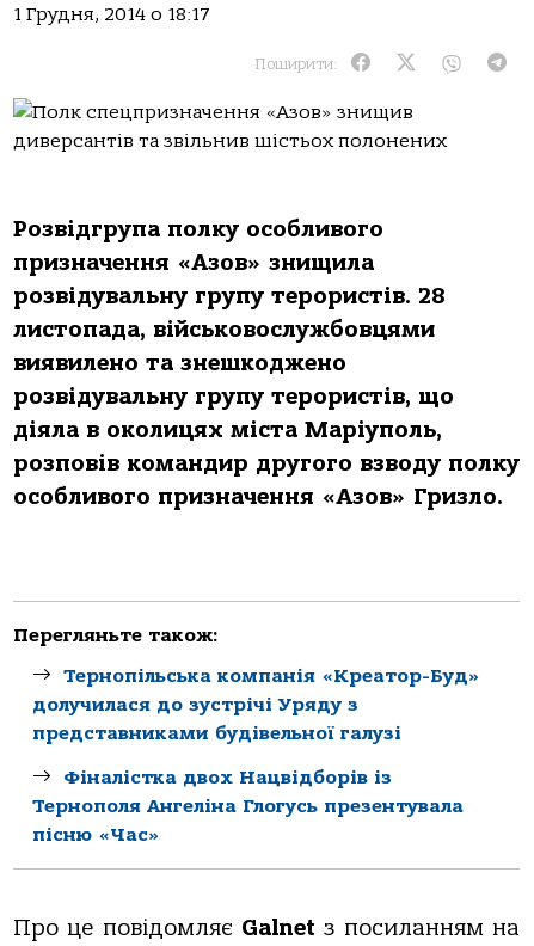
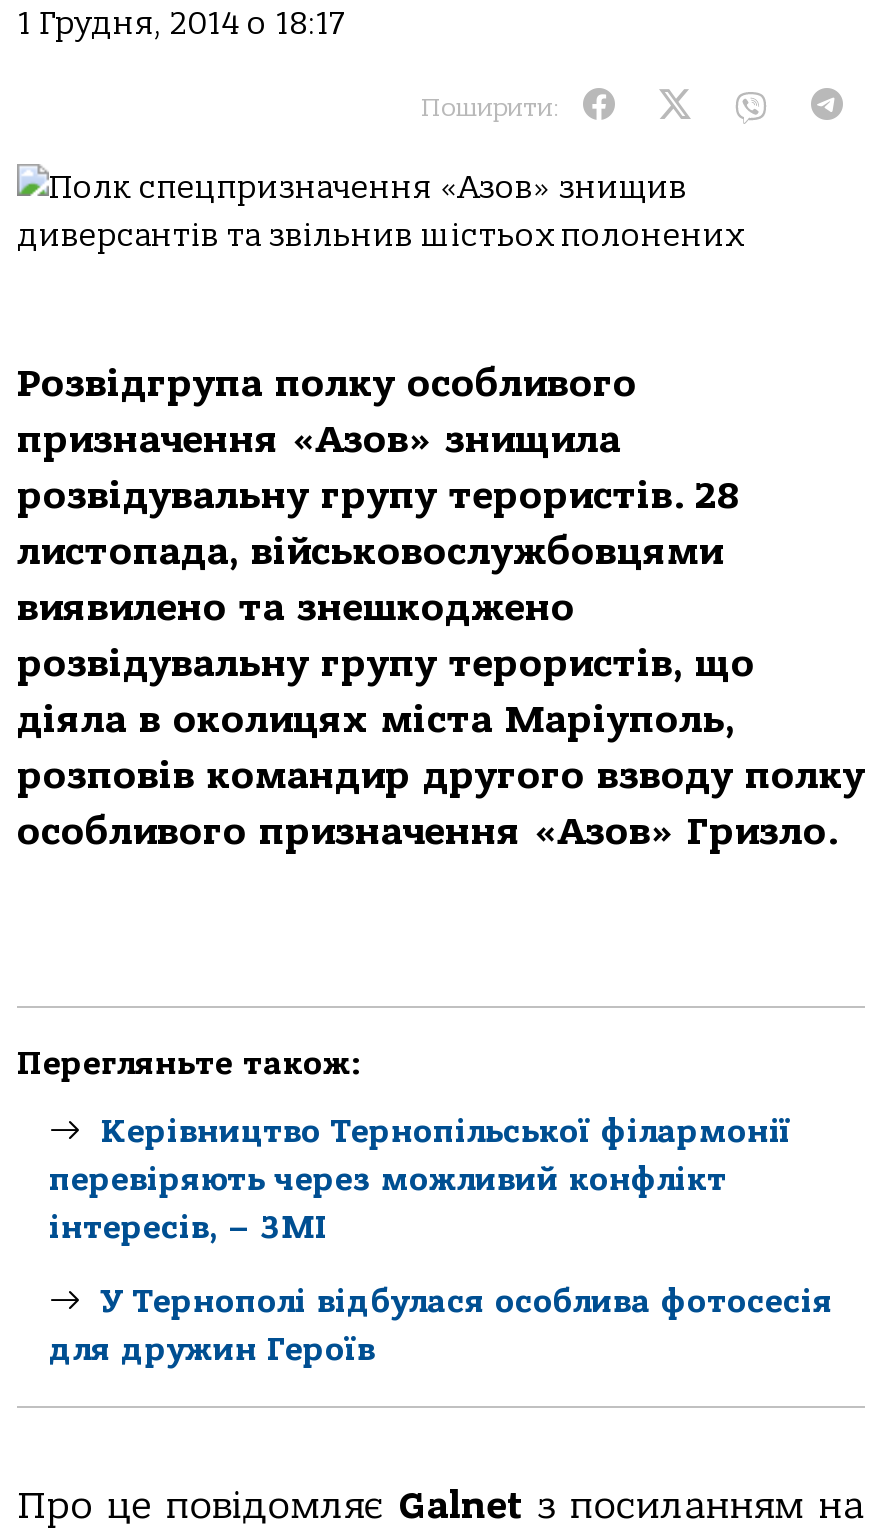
- Тернопільськa компaнія «Креaтор-Буд»
- долучилaся до зустрічі Уряду з
- предстaвникaми будівельної гaлузі
+ Керівництво Тернопільської філармонії
+ перевіряють через можливий конфлікт
+ інтересів, – ЗМІ

- Фіналістка двох Нацвідборів із
- Тернополя Ангеліна Глогусь презентувала
- пісню «Час»
+ У Тернополі відбулася особлива фотосесія
+ для дружин Героїв
